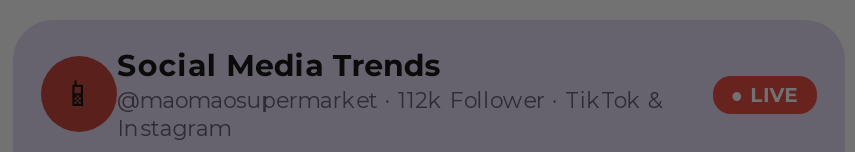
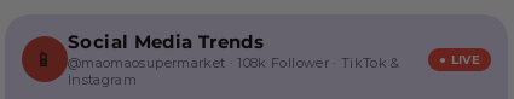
- @maomaosupermarket · 112k Follower · TikTok &
+ @maomaosupermarket · 108k Follower · TikTok &
